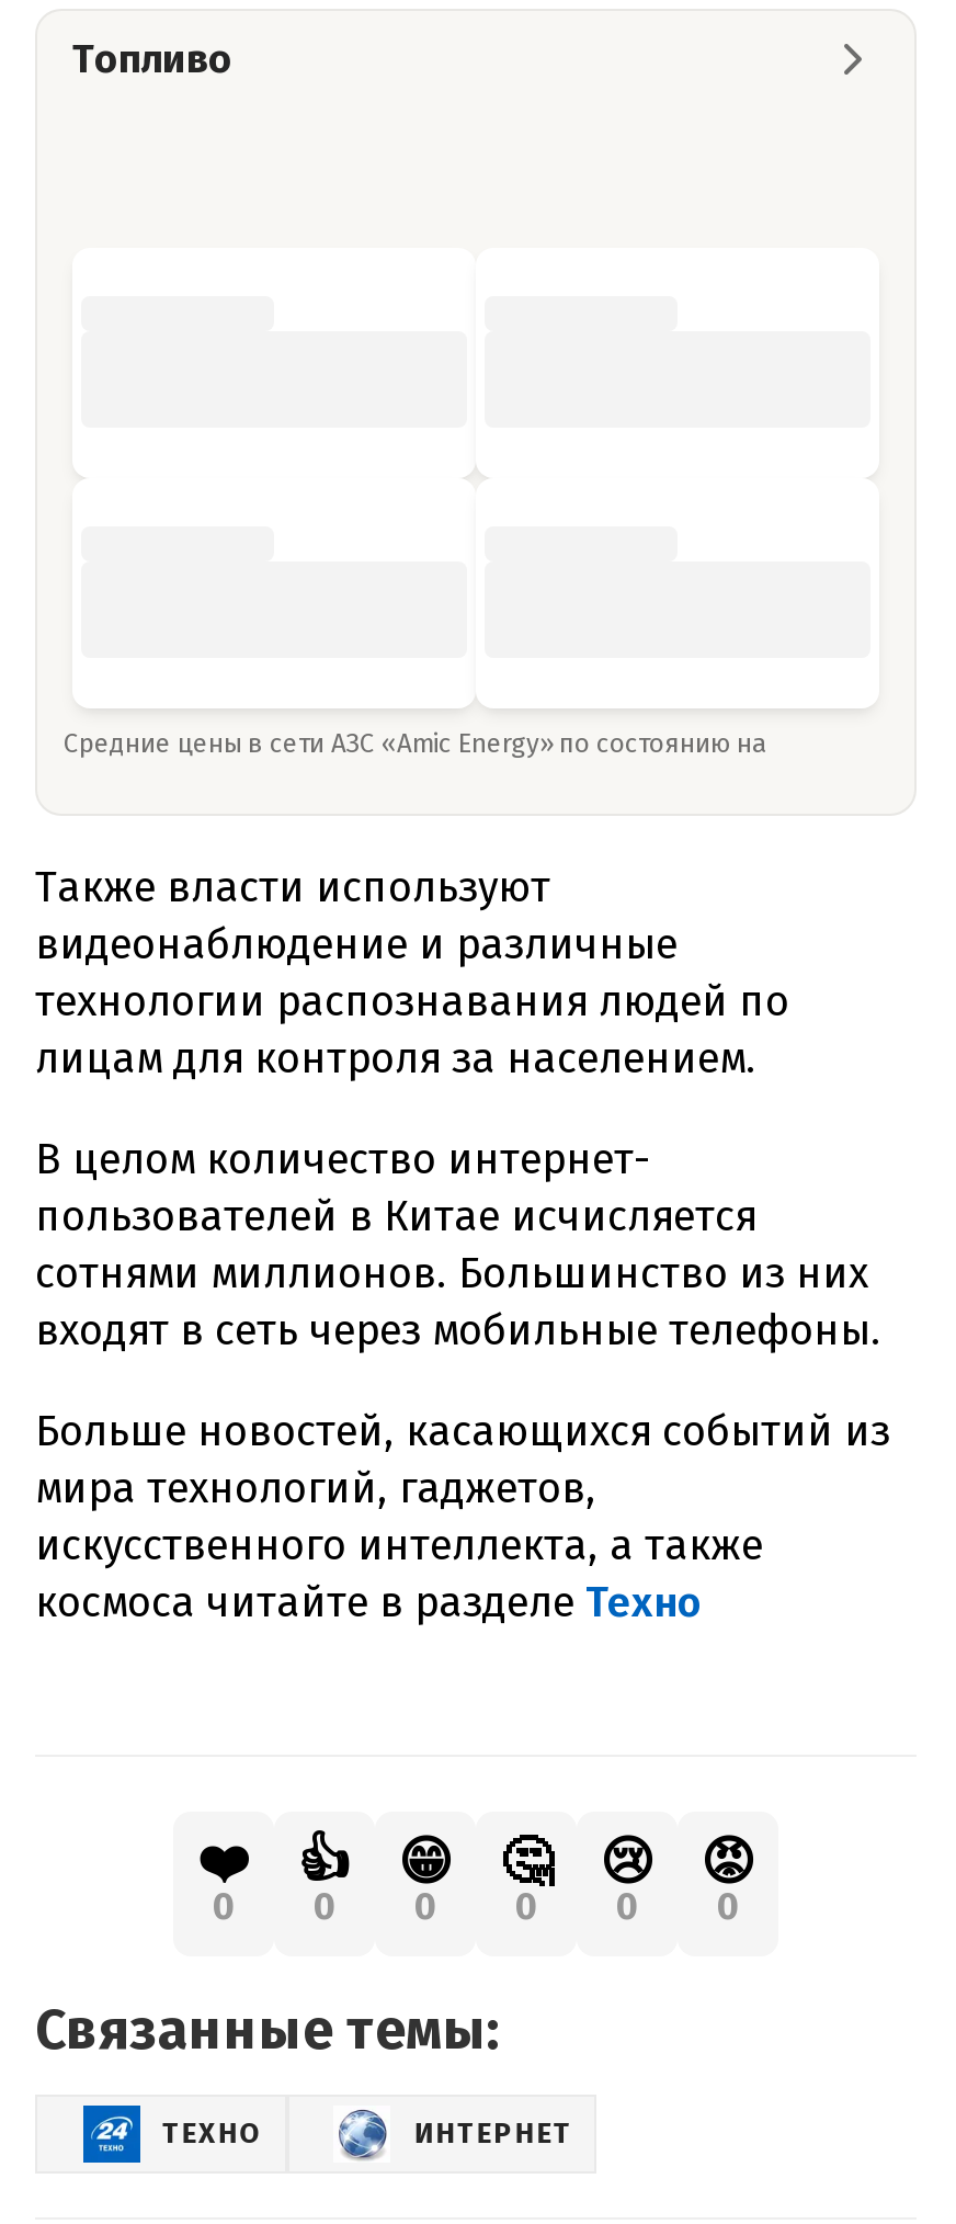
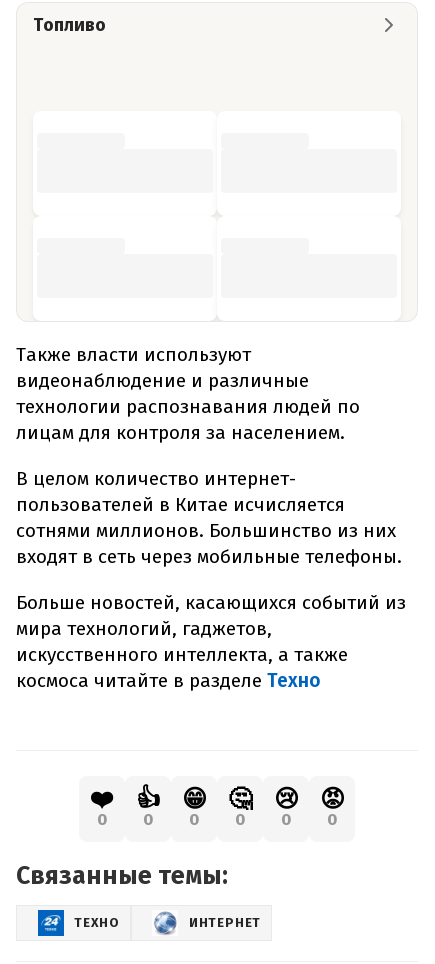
- Средние цены в сети АЗС «Amic Energy» по состоянию на
